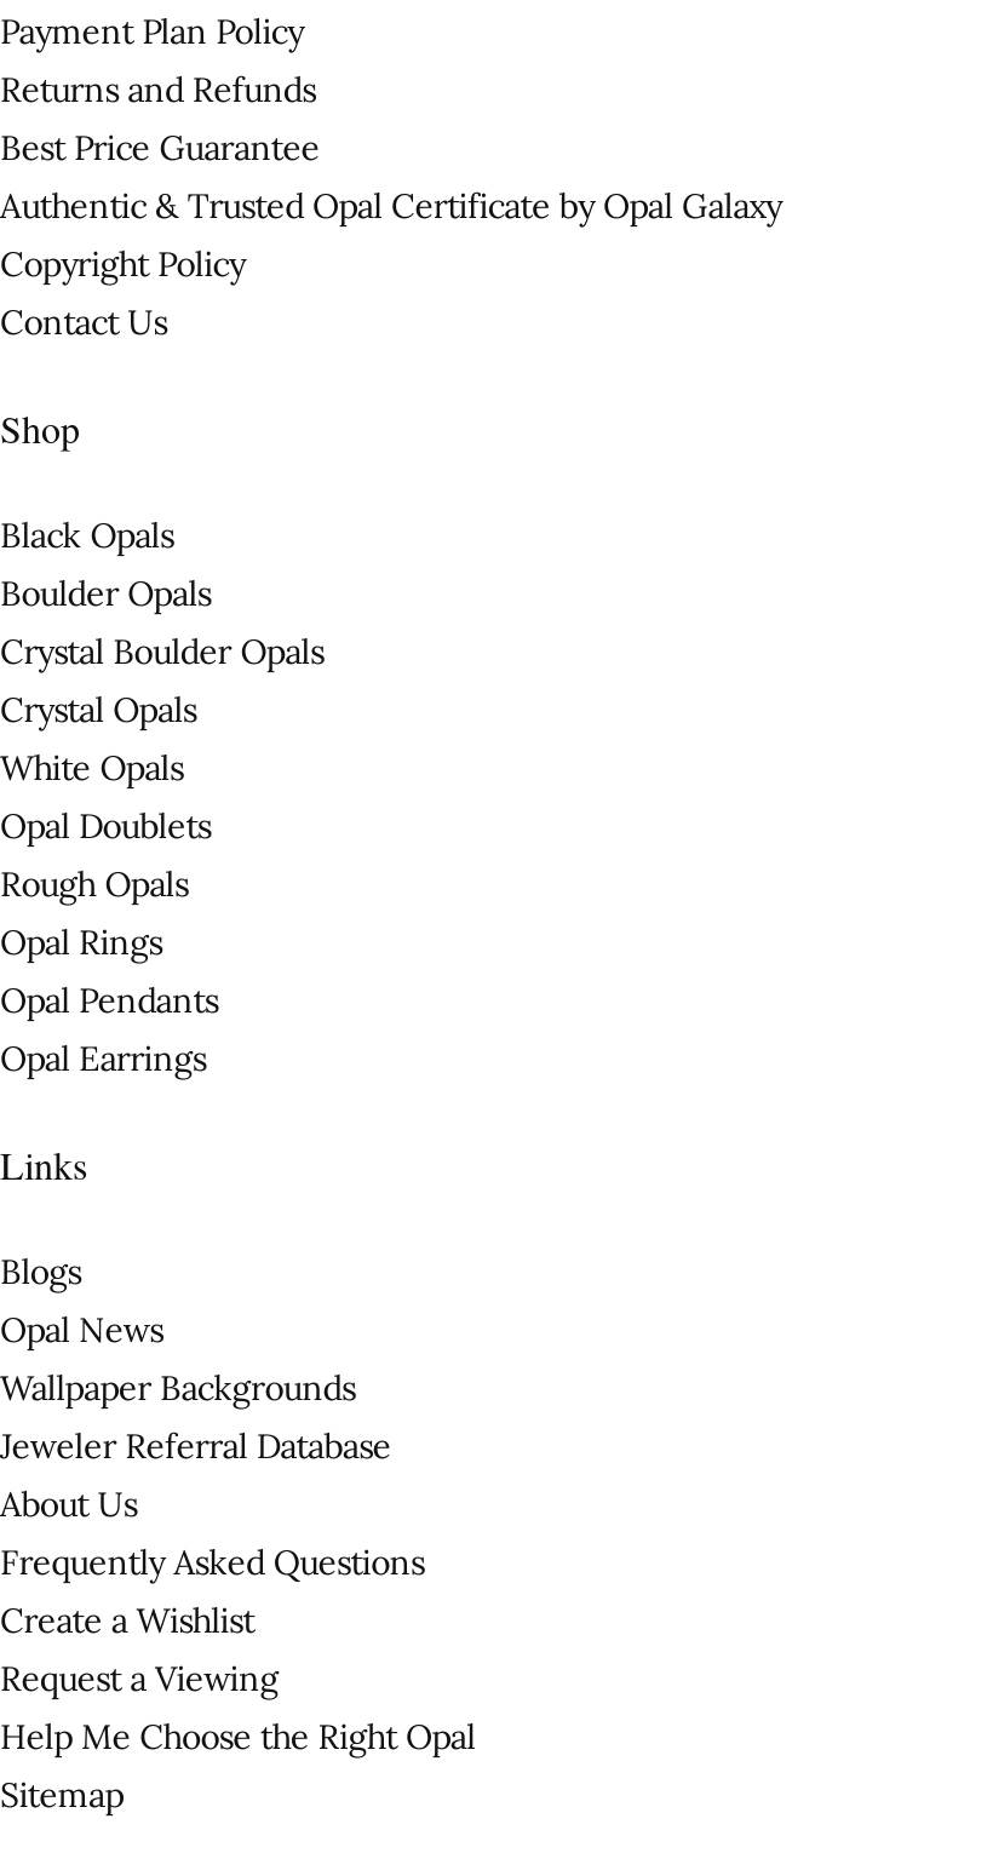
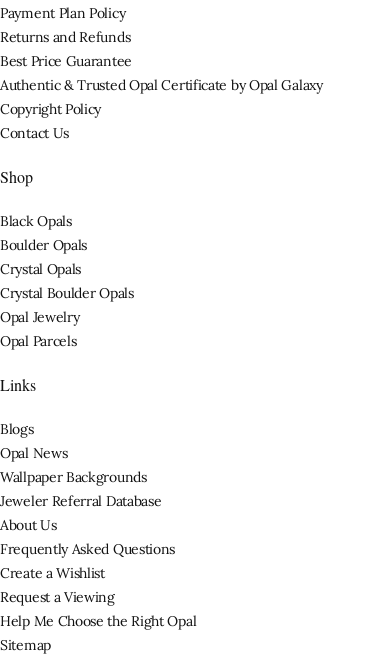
moved down: Crystal Boulder Opals

- White Opals
- Opal Doublets
- Rough Opals
- Opal Rings
- Opal Pendants
- Opal Earrings
+ Opal Jewelry
+ Opal Parcels
